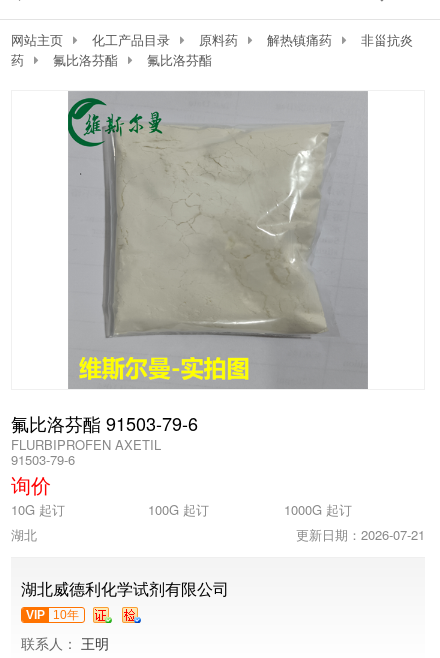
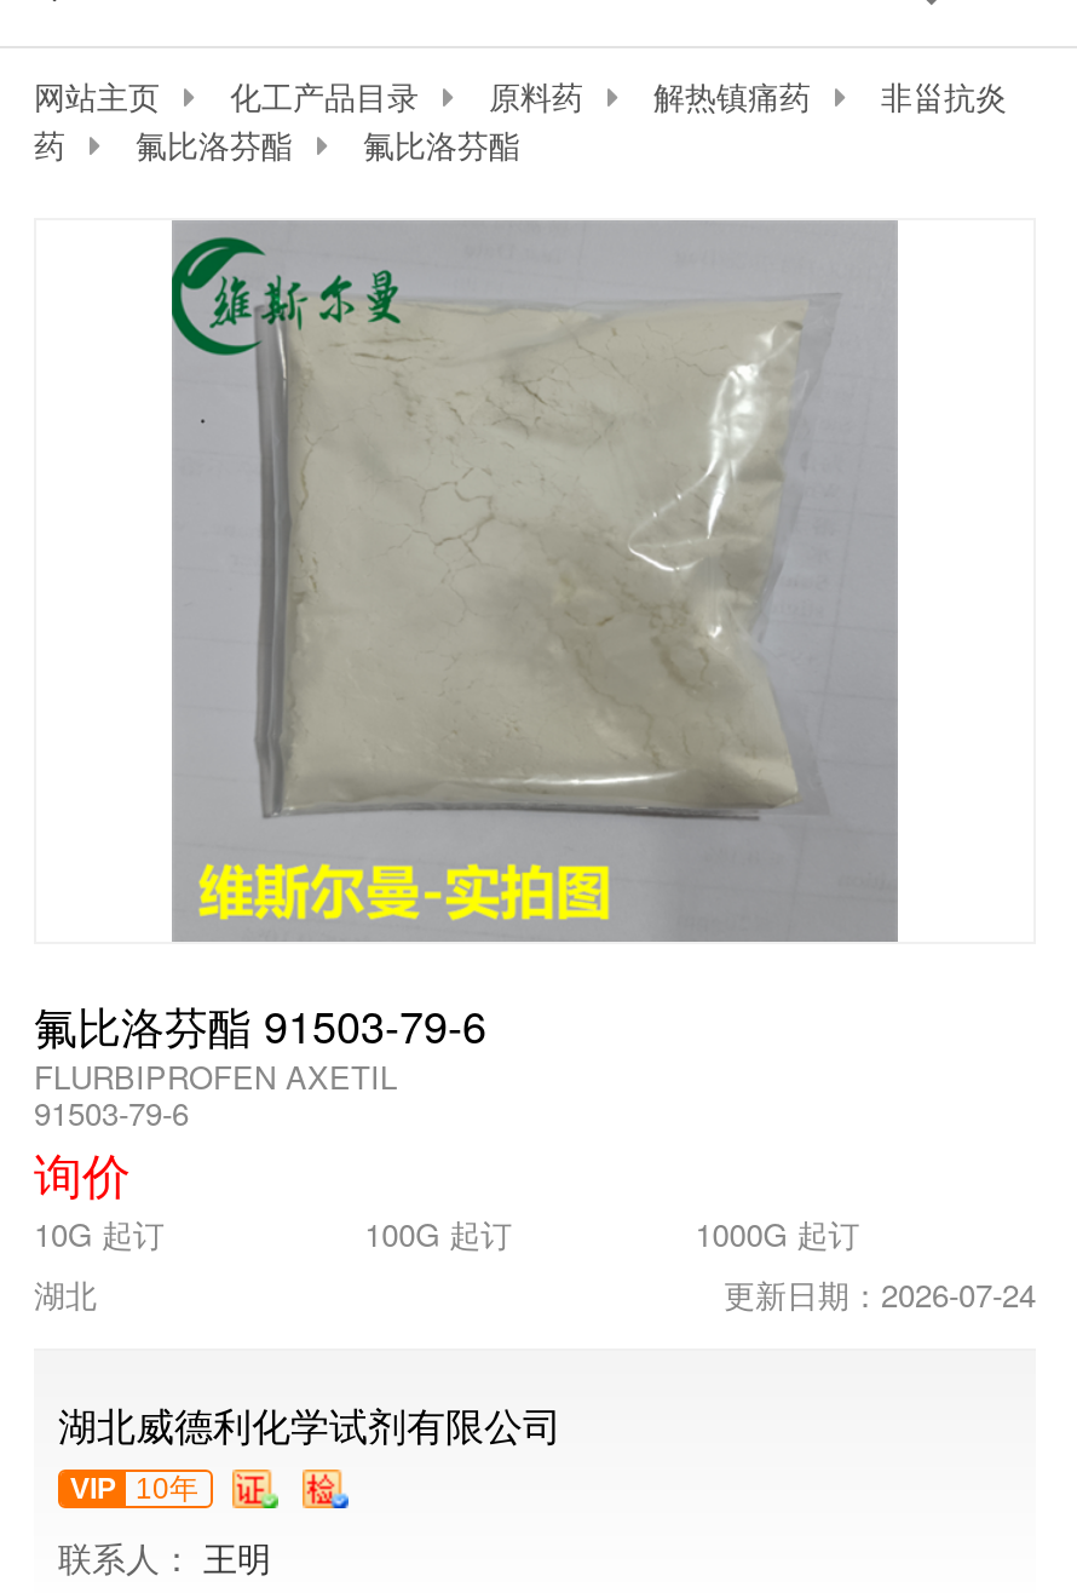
- 更新日期：2026-07-21
+ 更新日期：2026-07-24
